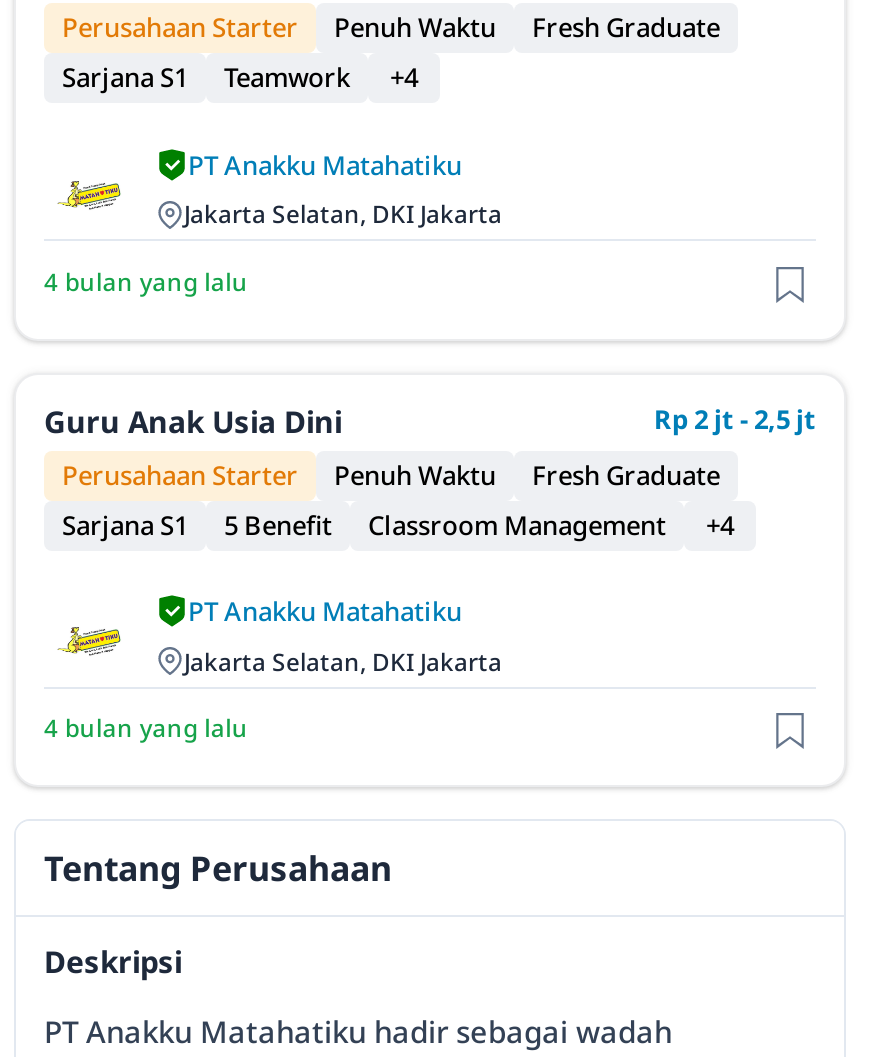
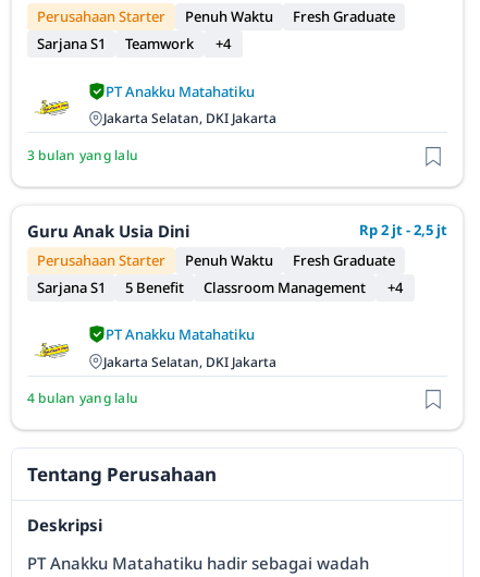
- 4 bulan yang lalu
+ 3 bulan yang lalu
